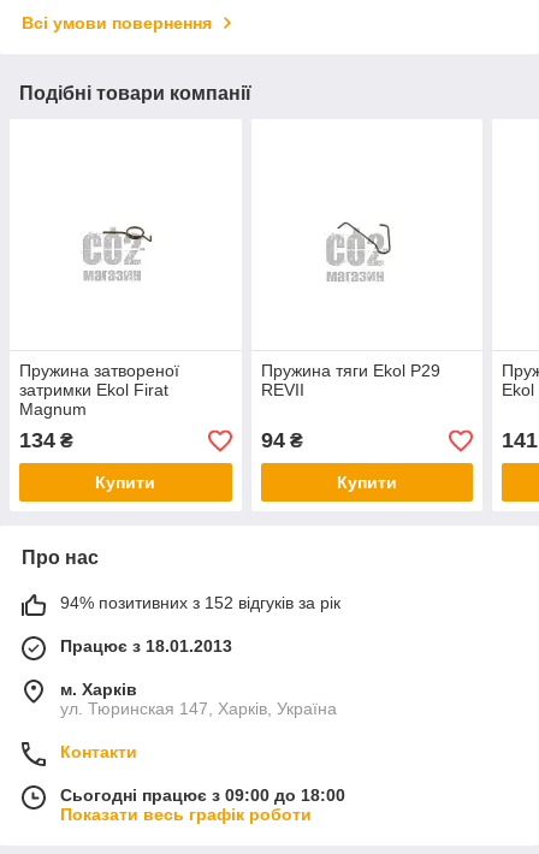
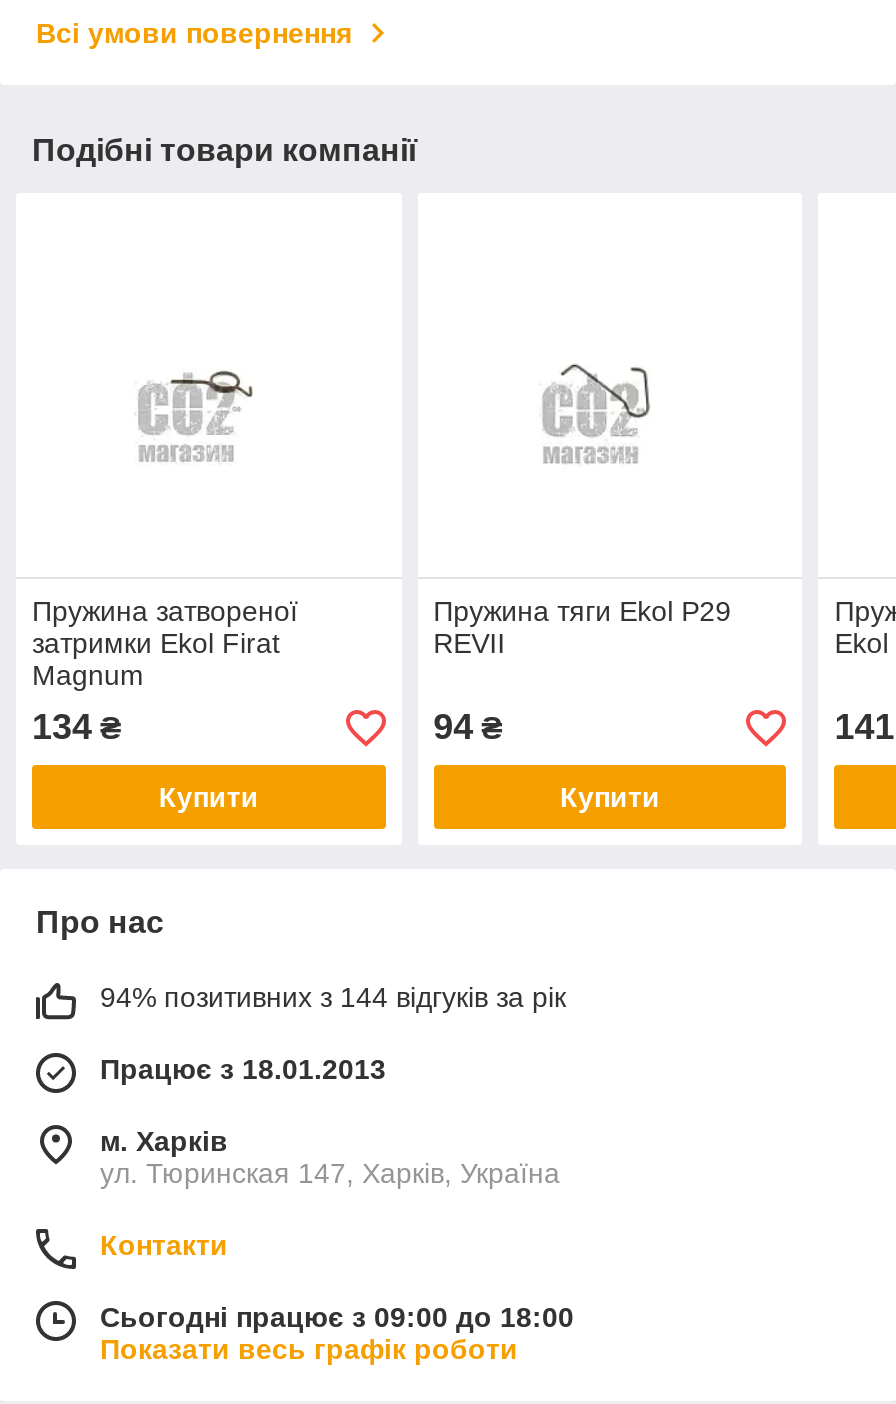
- 94% позитивних з 152 відгуків за рік
+ 94% позитивних з 144 відгуків за рік
